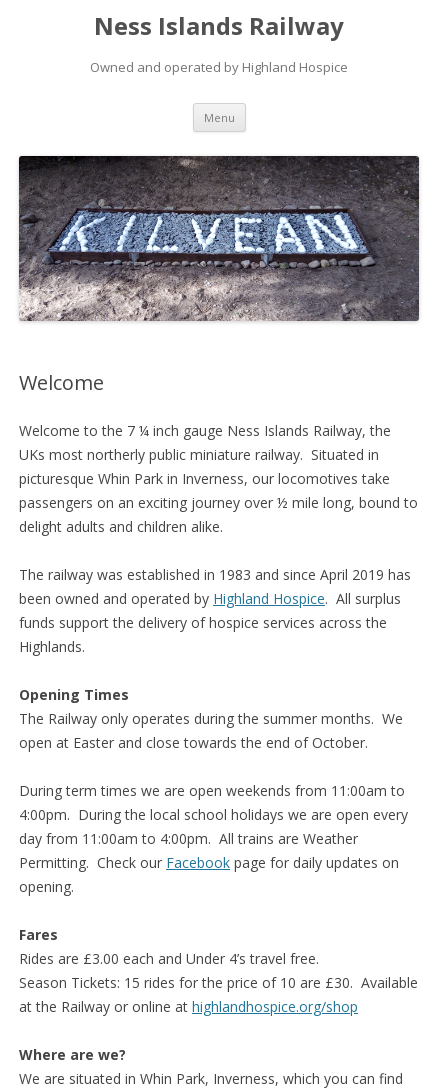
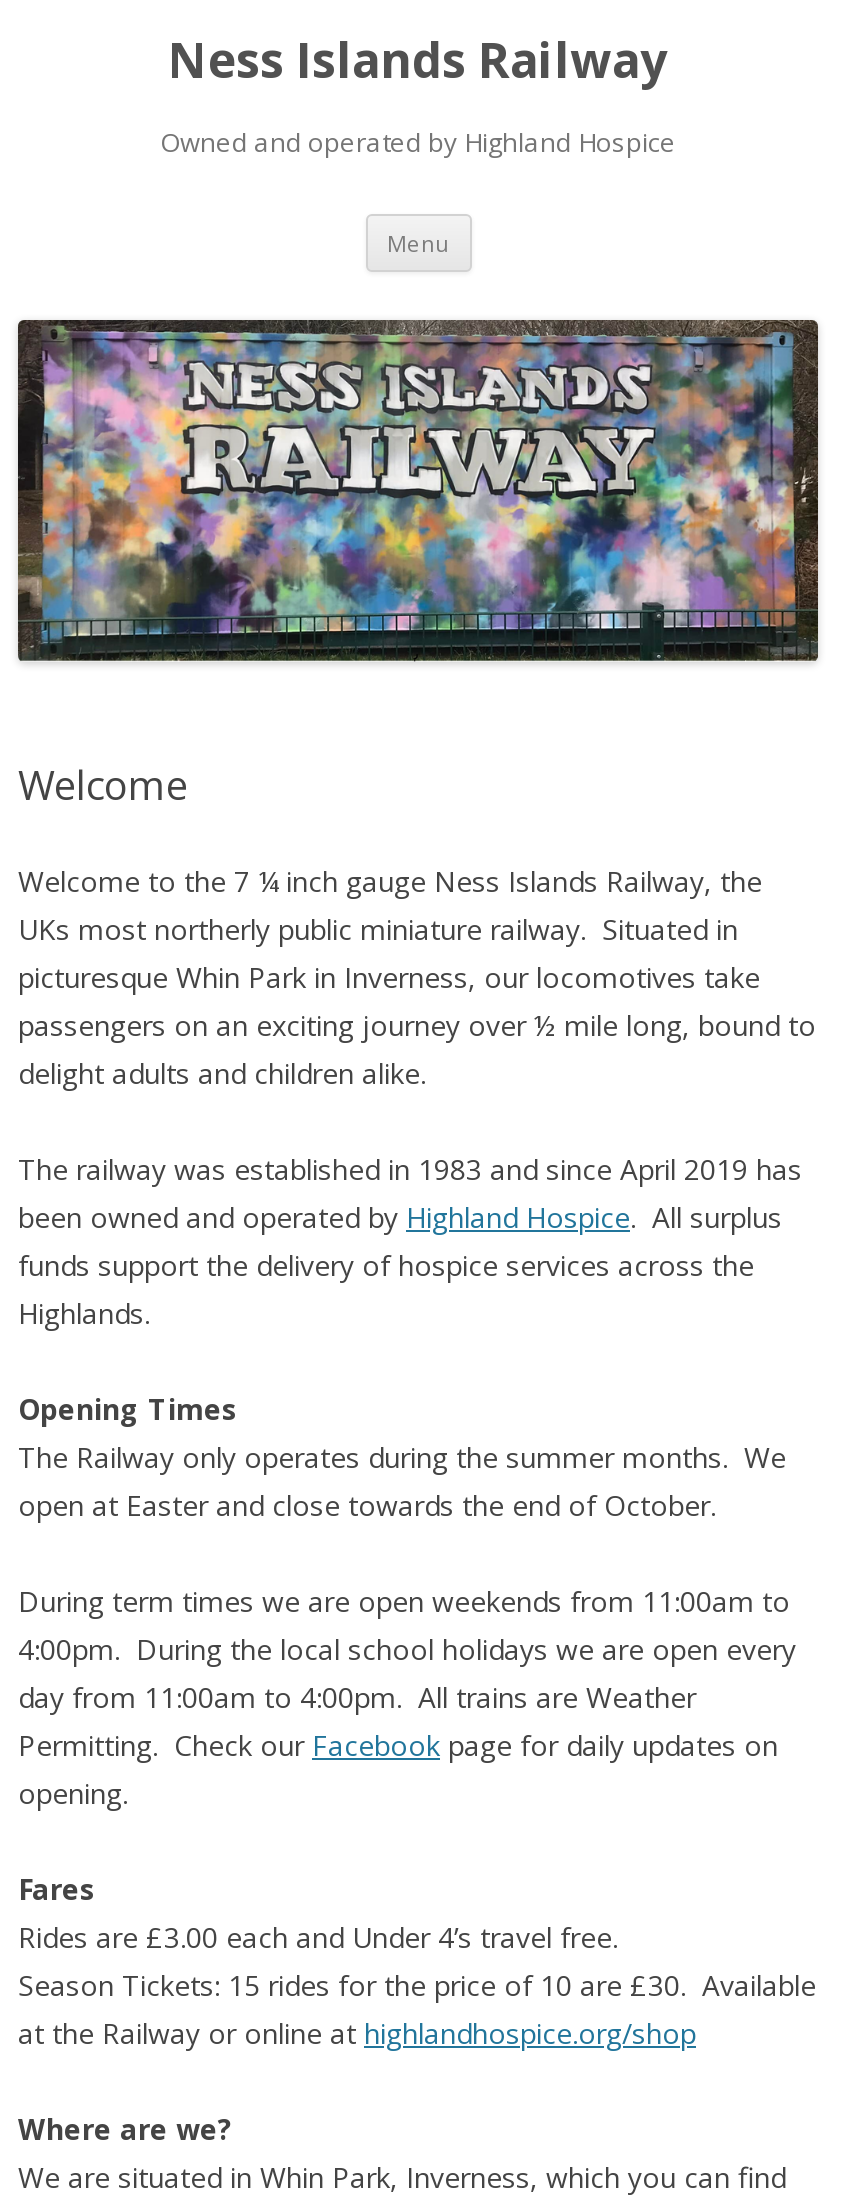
- [image]
+ [image]
